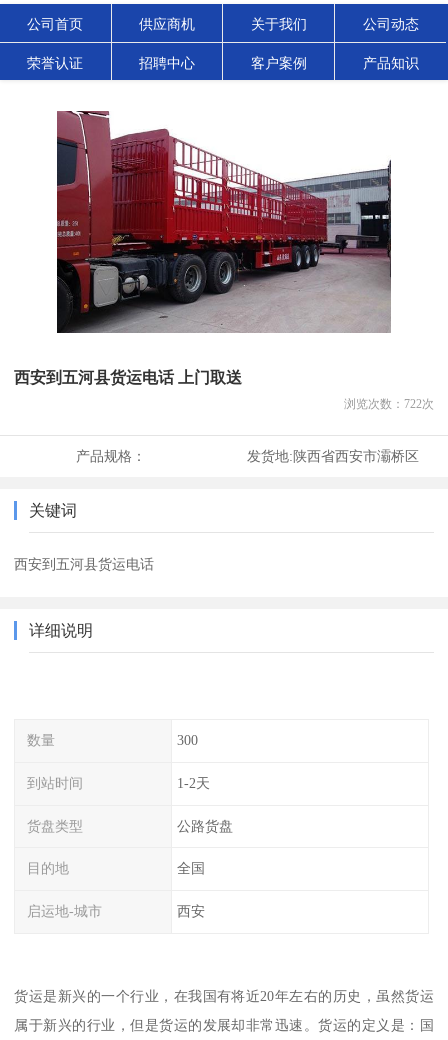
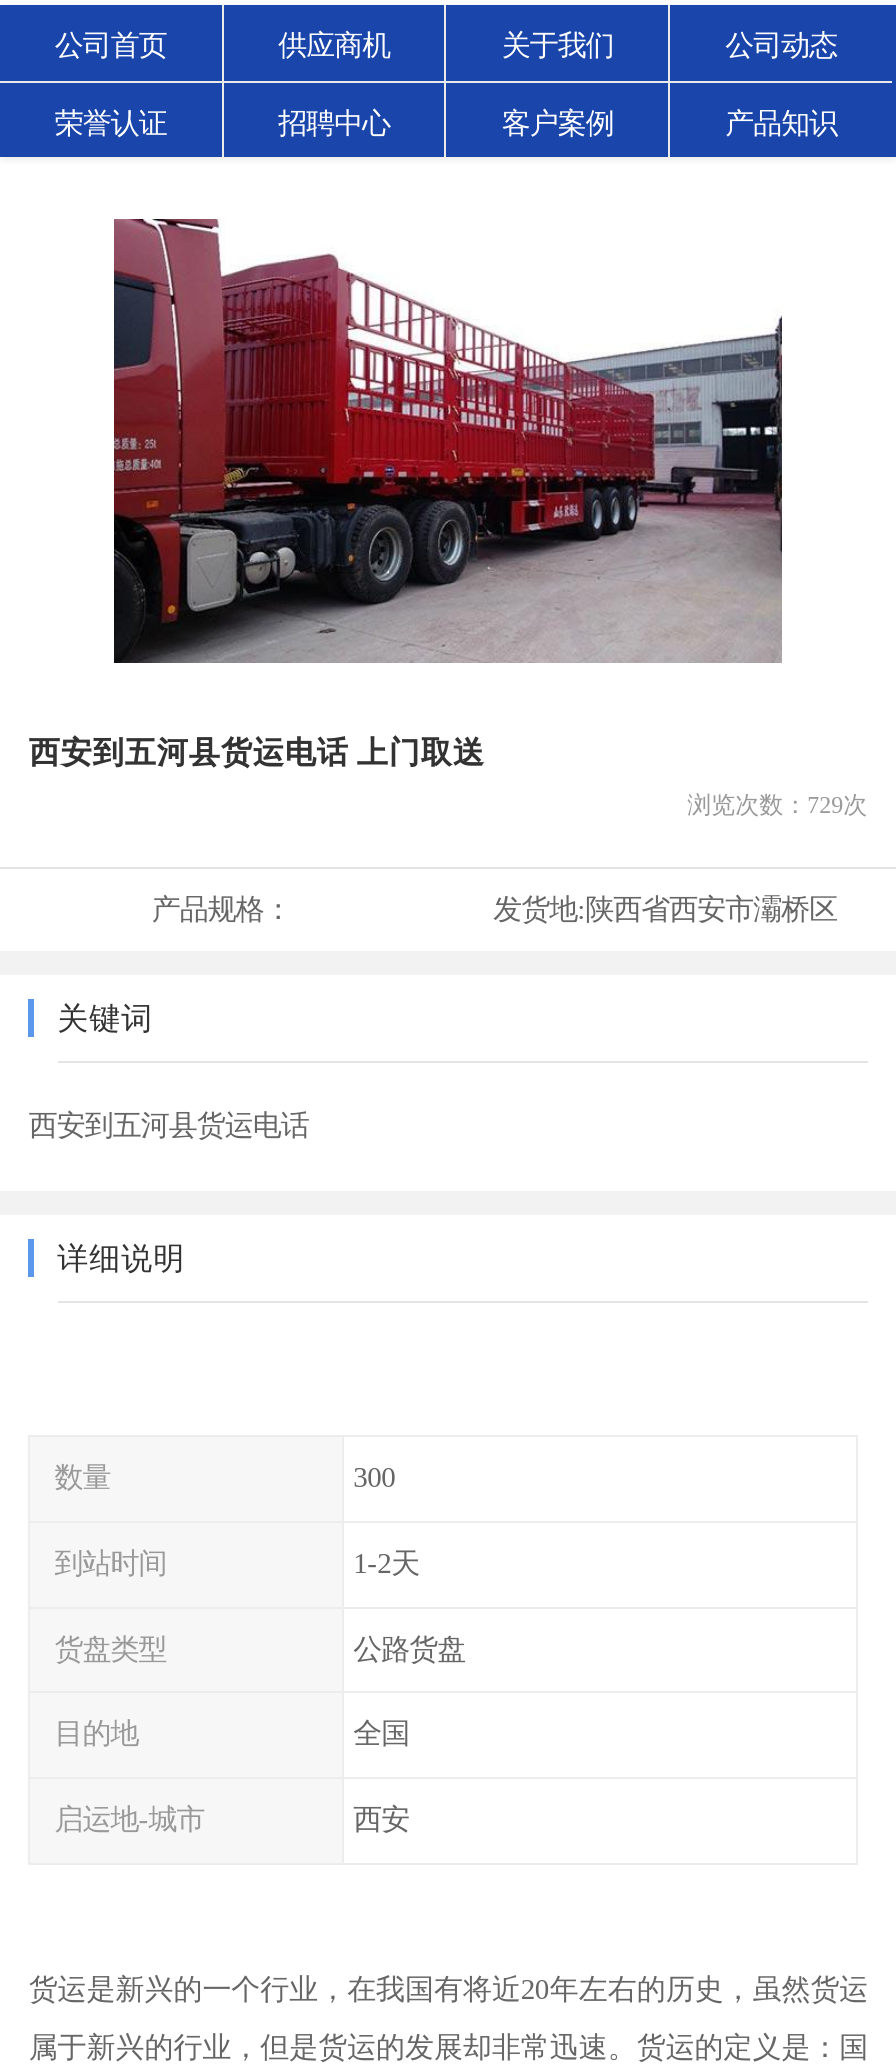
- 浏览次数：722次
+ 浏览次数：729次
